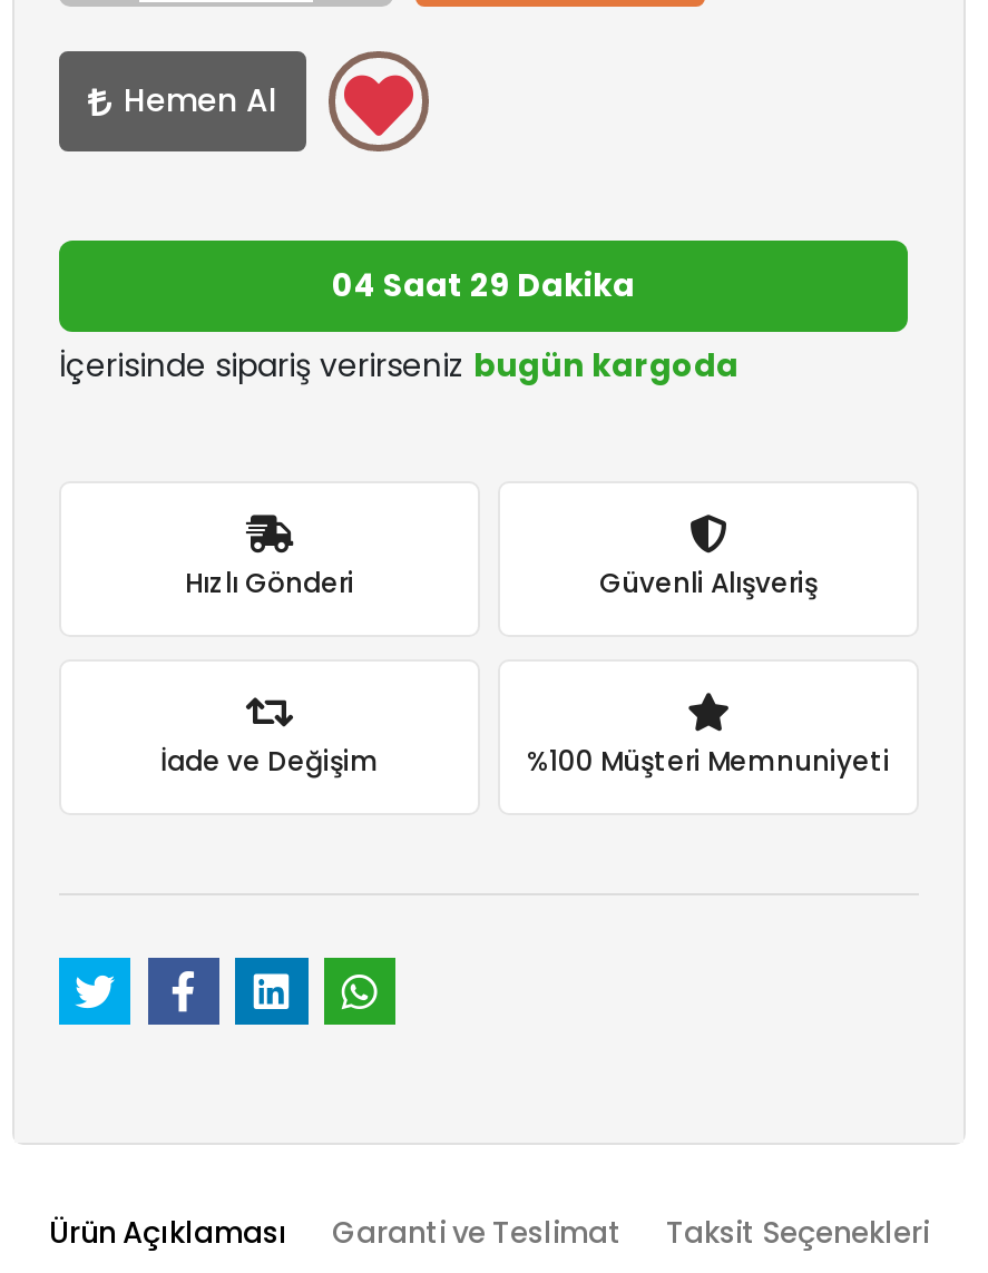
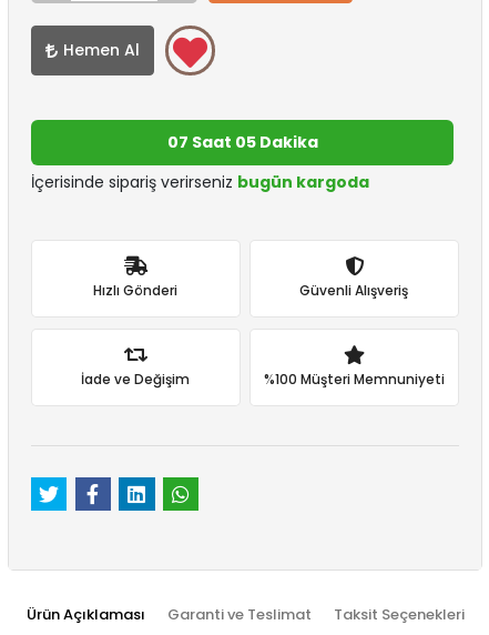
- 04 Saat 29 Dakika
+ 07 Saat 05 Dakika
